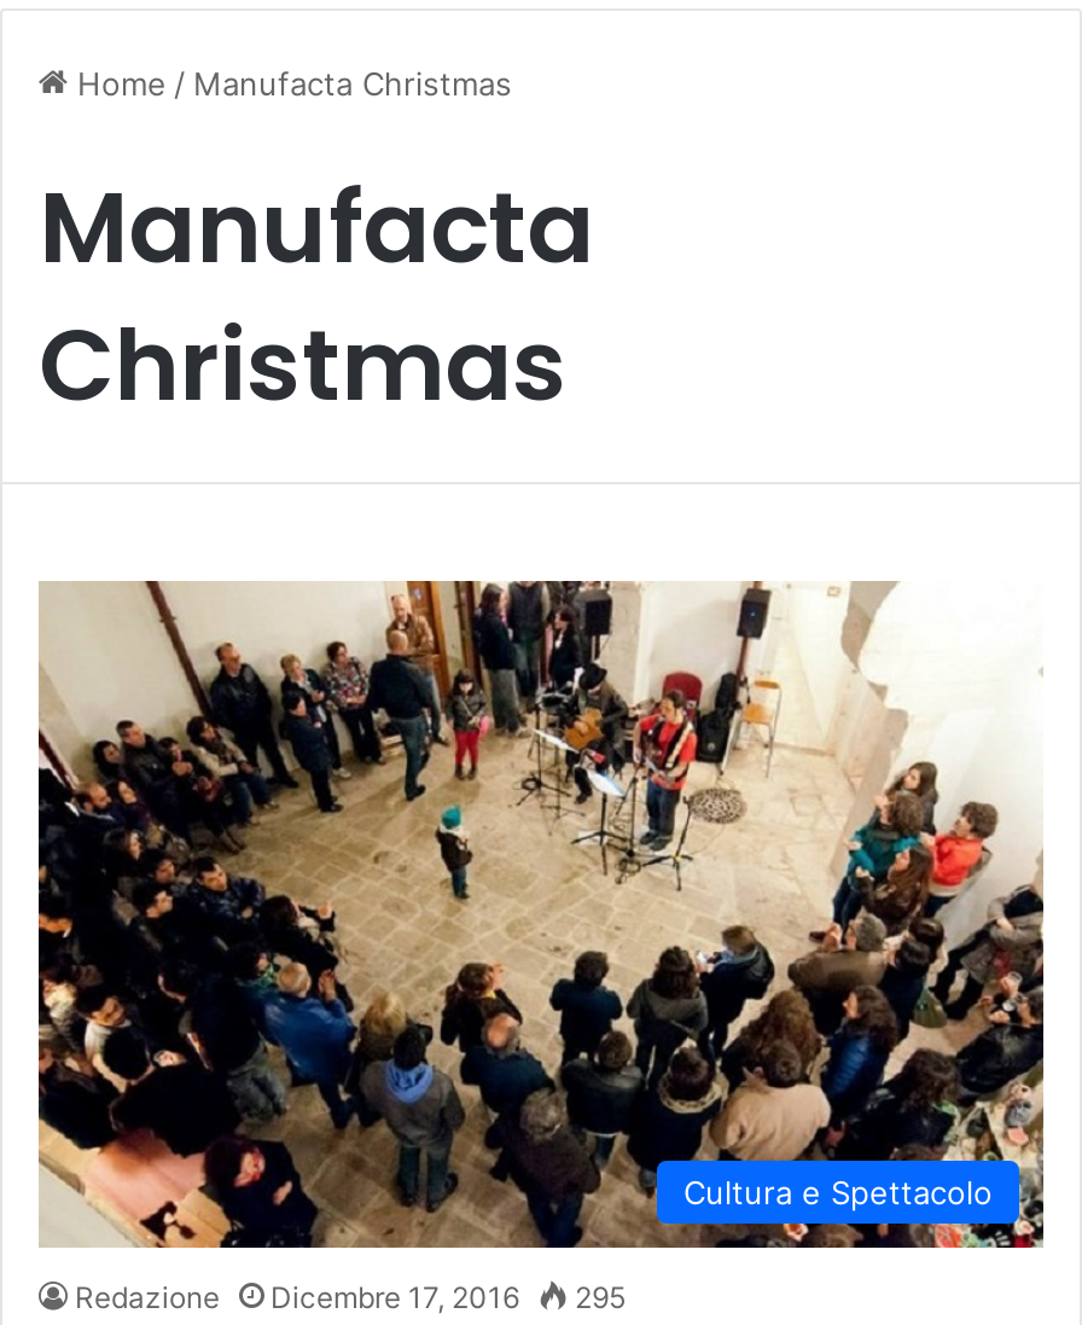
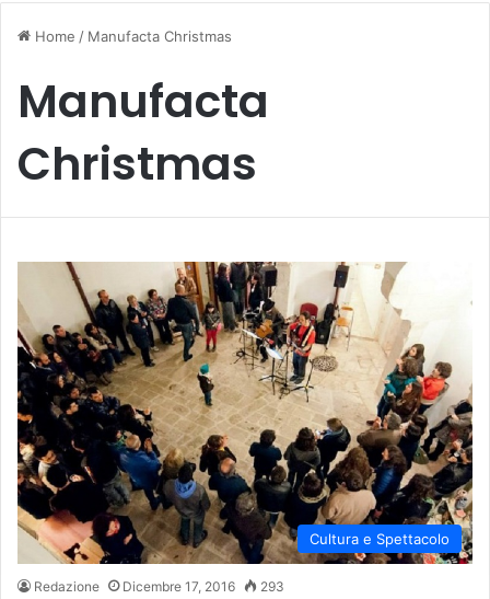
- Redazione Dicembre 17, 2016 295
+ Redazione Dicembre 17, 2016 293
